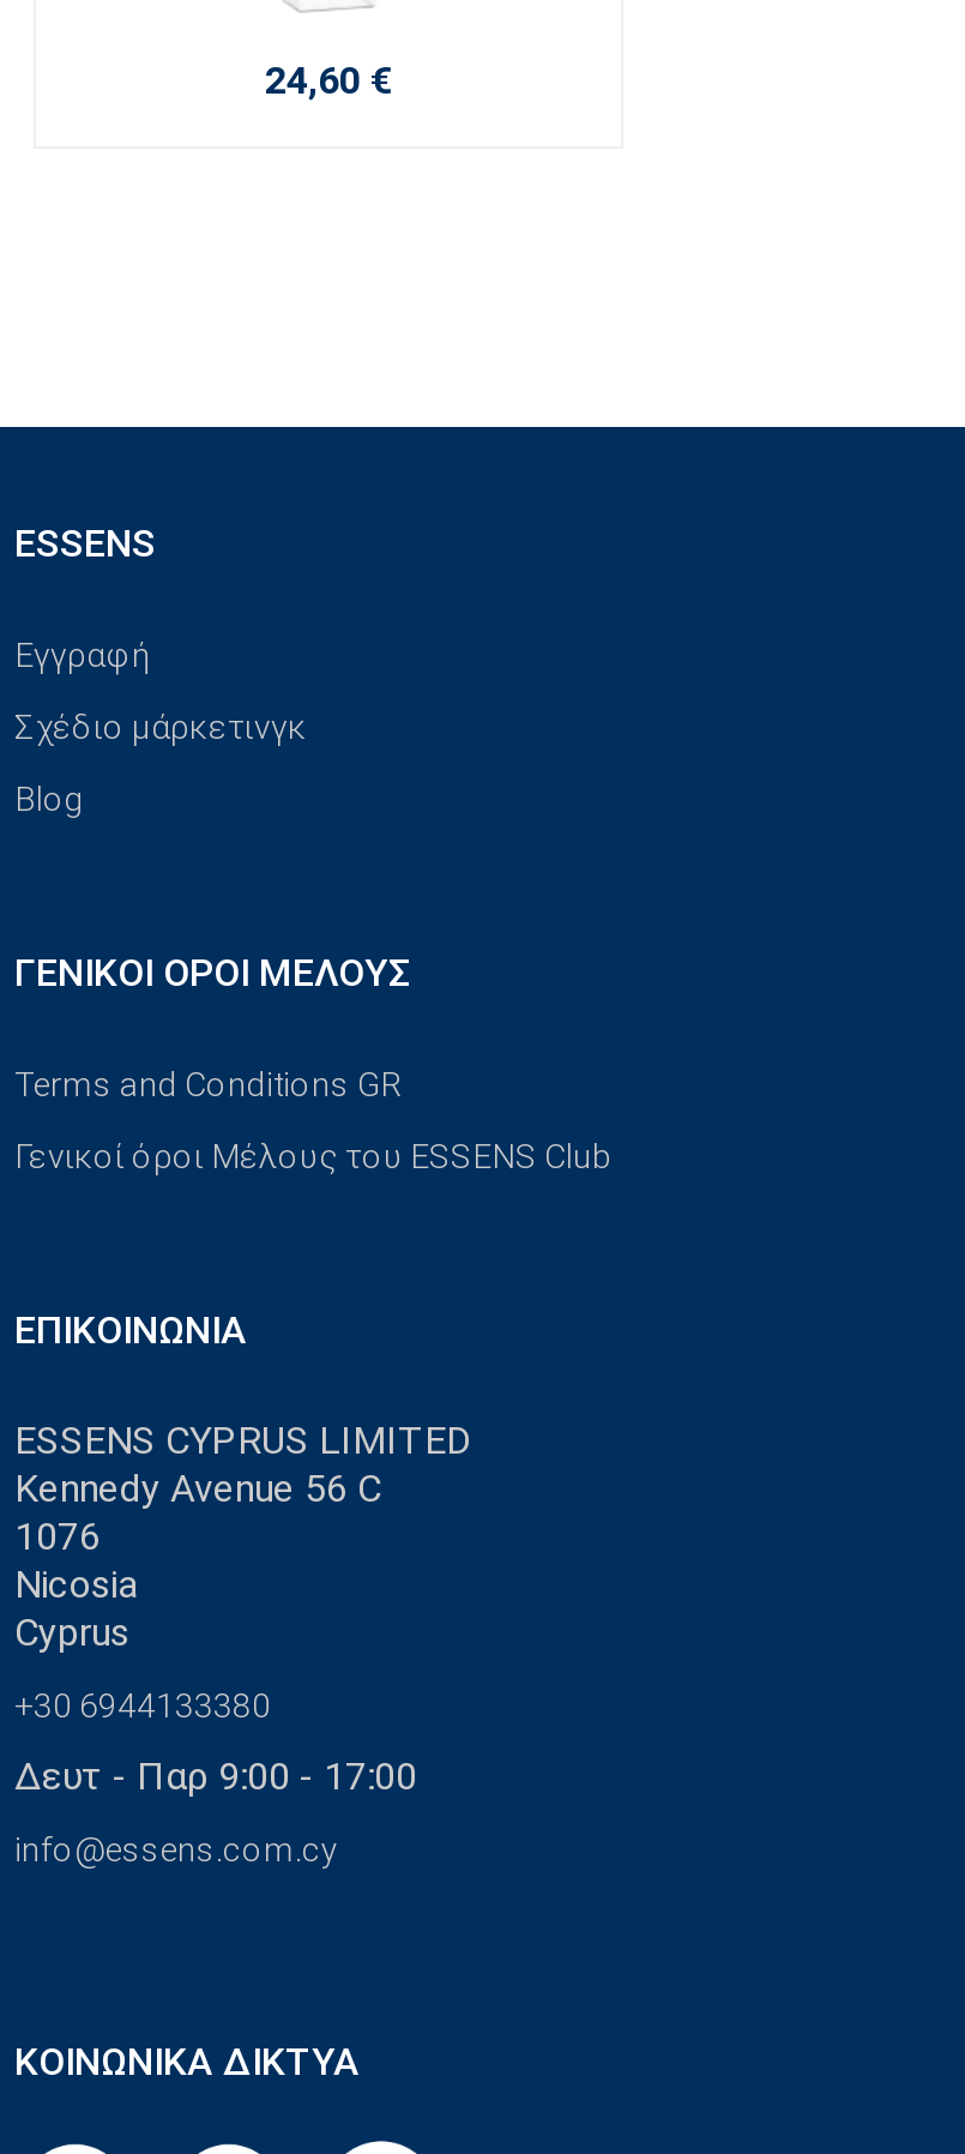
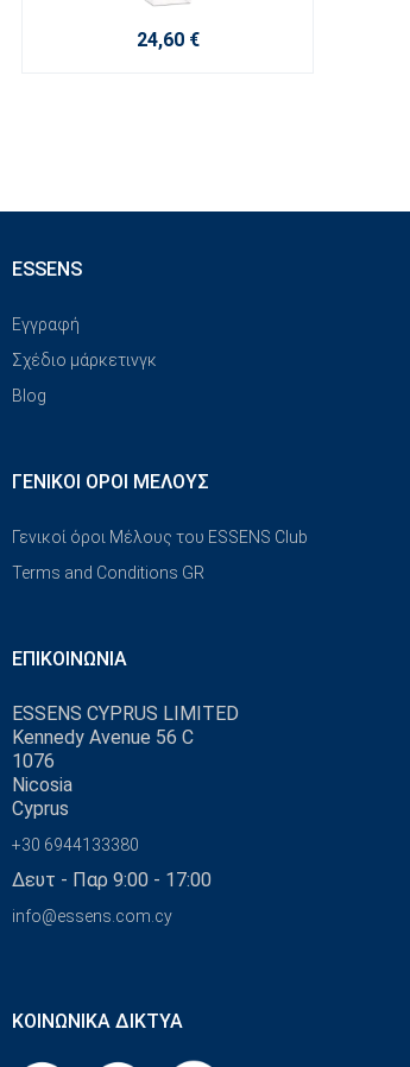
moved down: Terms and Conditions GR

moved up: Γενικοί όροι Μέλους του ESSENS Club
